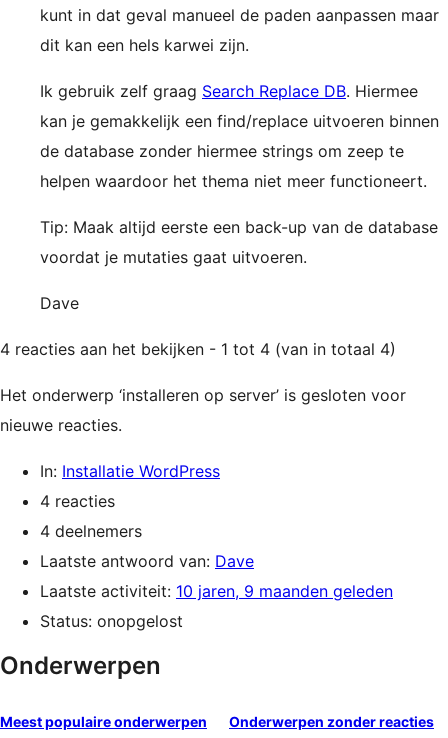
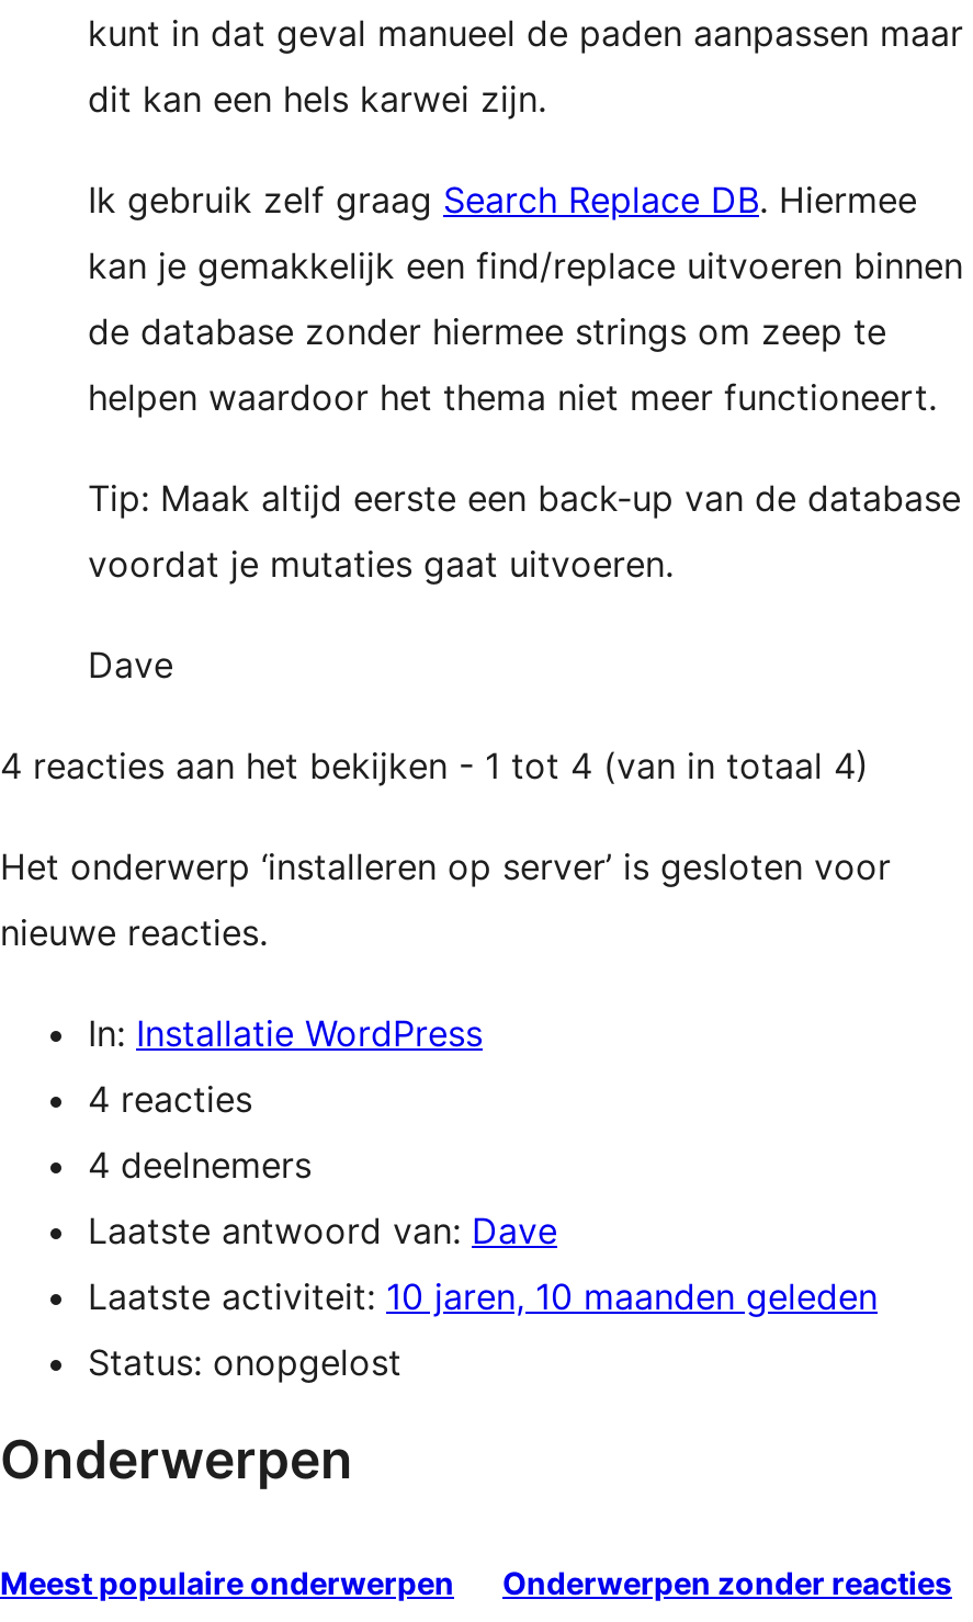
- Laatste activiteit: 10 jaren, 9 maanden geleden
+ Laatste activiteit: 10 jaren, 10 maanden geleden
